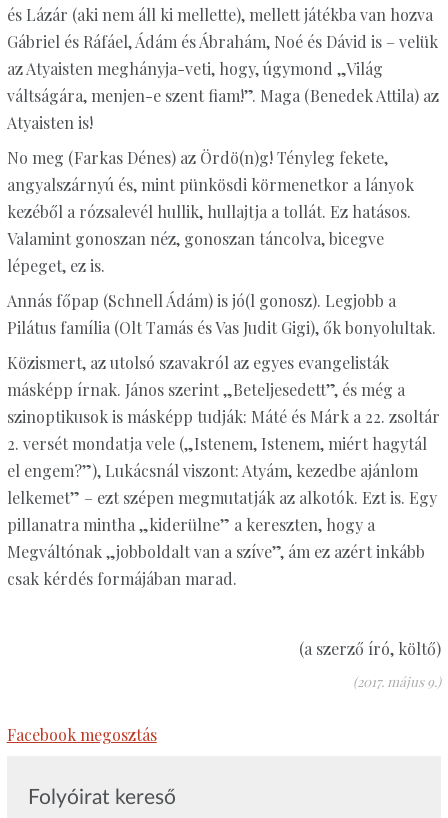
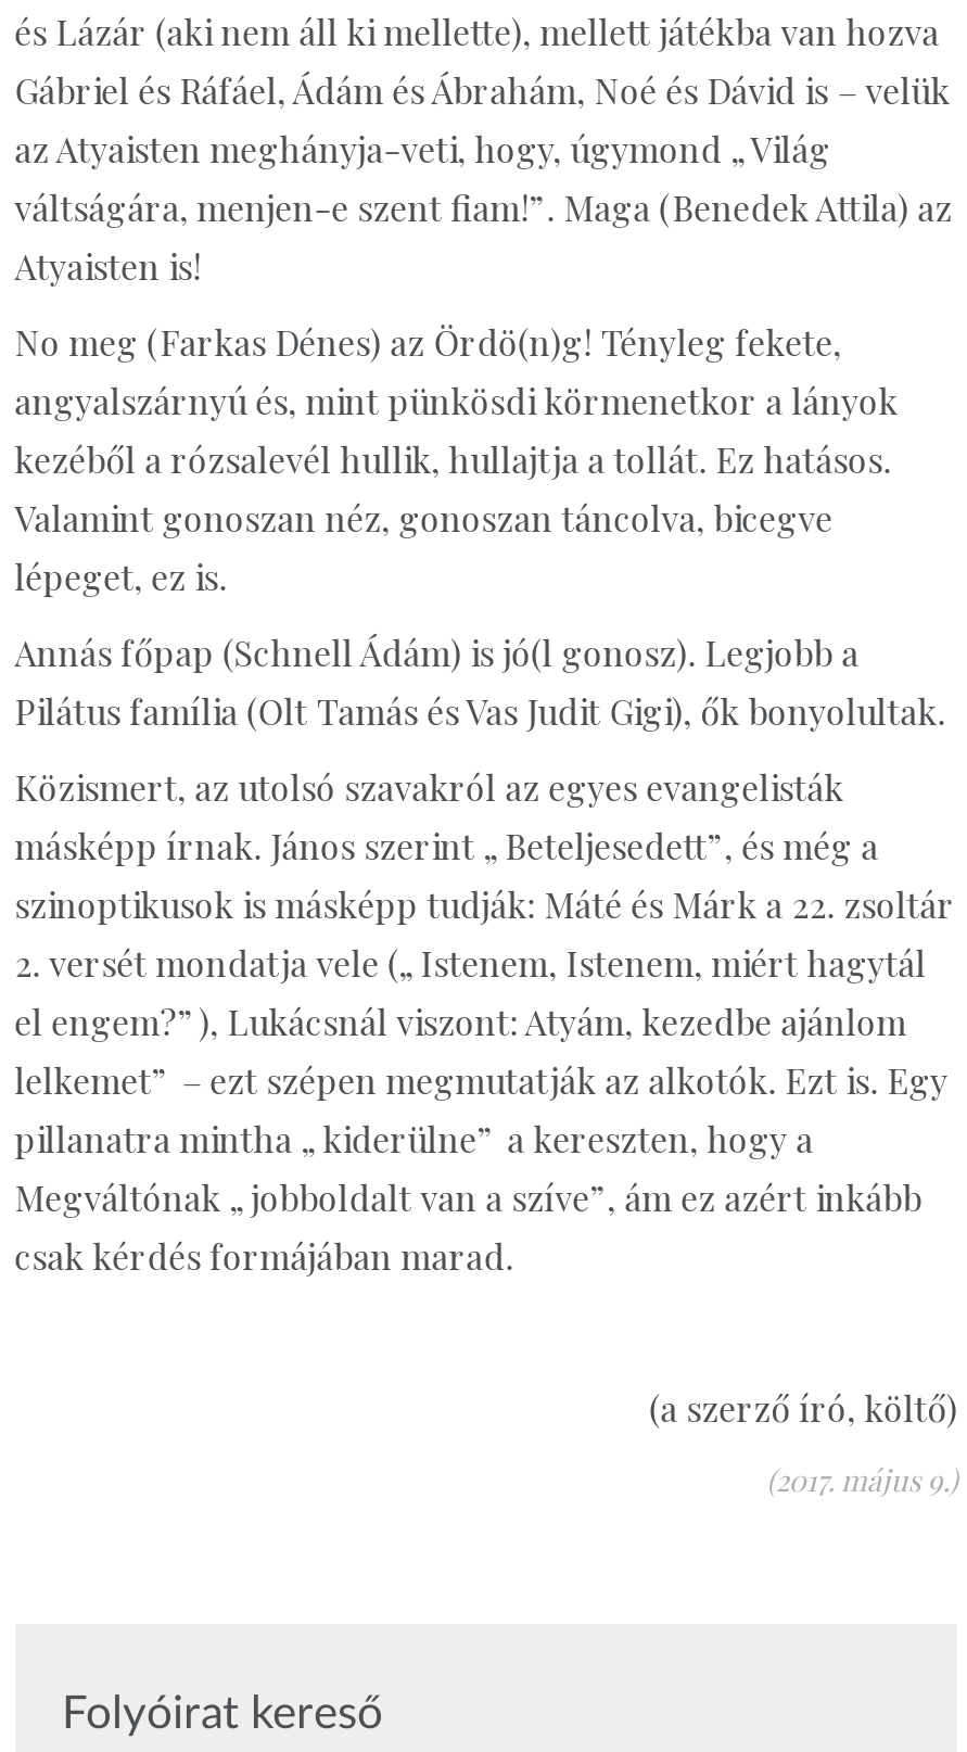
- Facebook megosztás
